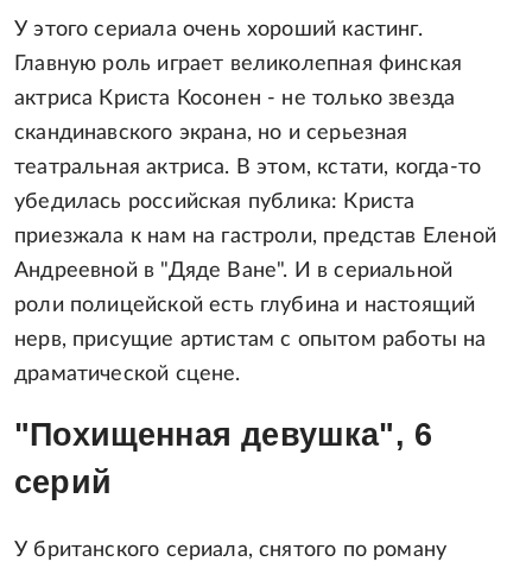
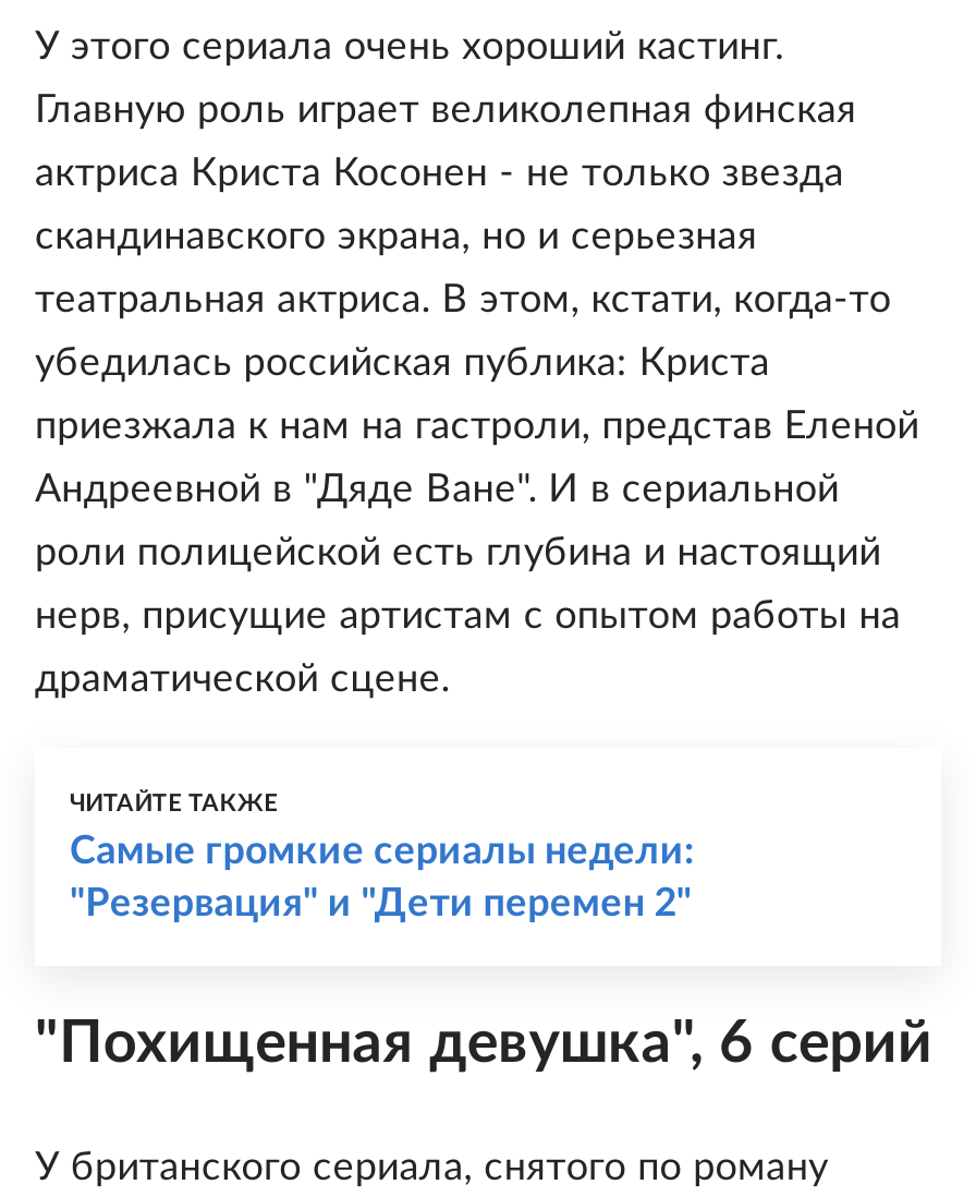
- "Похищенная девушка", 6
- серий
+ ЧИТАЙТЕ ТАКЖЕ
+ Самые громкие сериалы недели:
+ "Резервация" и "Дети перемен 2"
+ "Похищенная девушка", 6 серий
